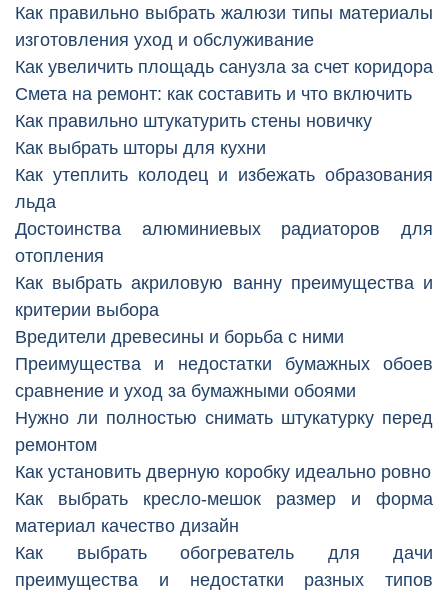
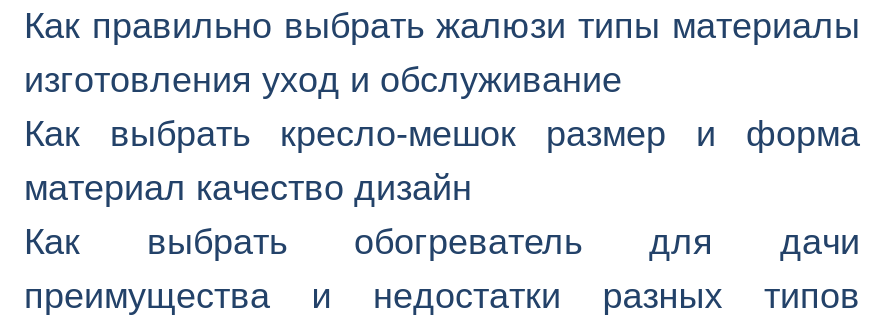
- Как увеличить площадь санузла за счет коридора
- Смета на ремонт: как составить и что включить
- Как правильно штукатурить стены новичку
- Как выбрать шторы для кухни
- Как утеплить колодец и избежать образования
- льда
- Достоинства алюминиевых радиаторов для
- отопления
- Как выбрать акриловую ванну преимущества и
- критерии выбора
- Вредители древесины и борьба с ними
- Преимущества и недостатки бумажных обоев
- сравнение и уход за бумажными обоями
- Нужно ли полностью снимать штукатурку перед
- ремонтом
- Как установить дверную коробку идеально ровно
